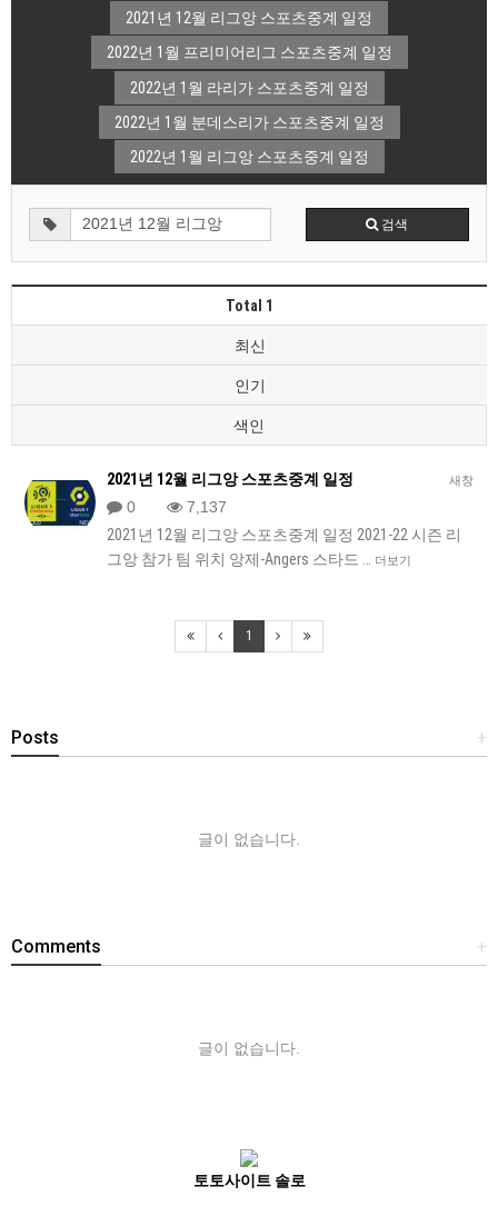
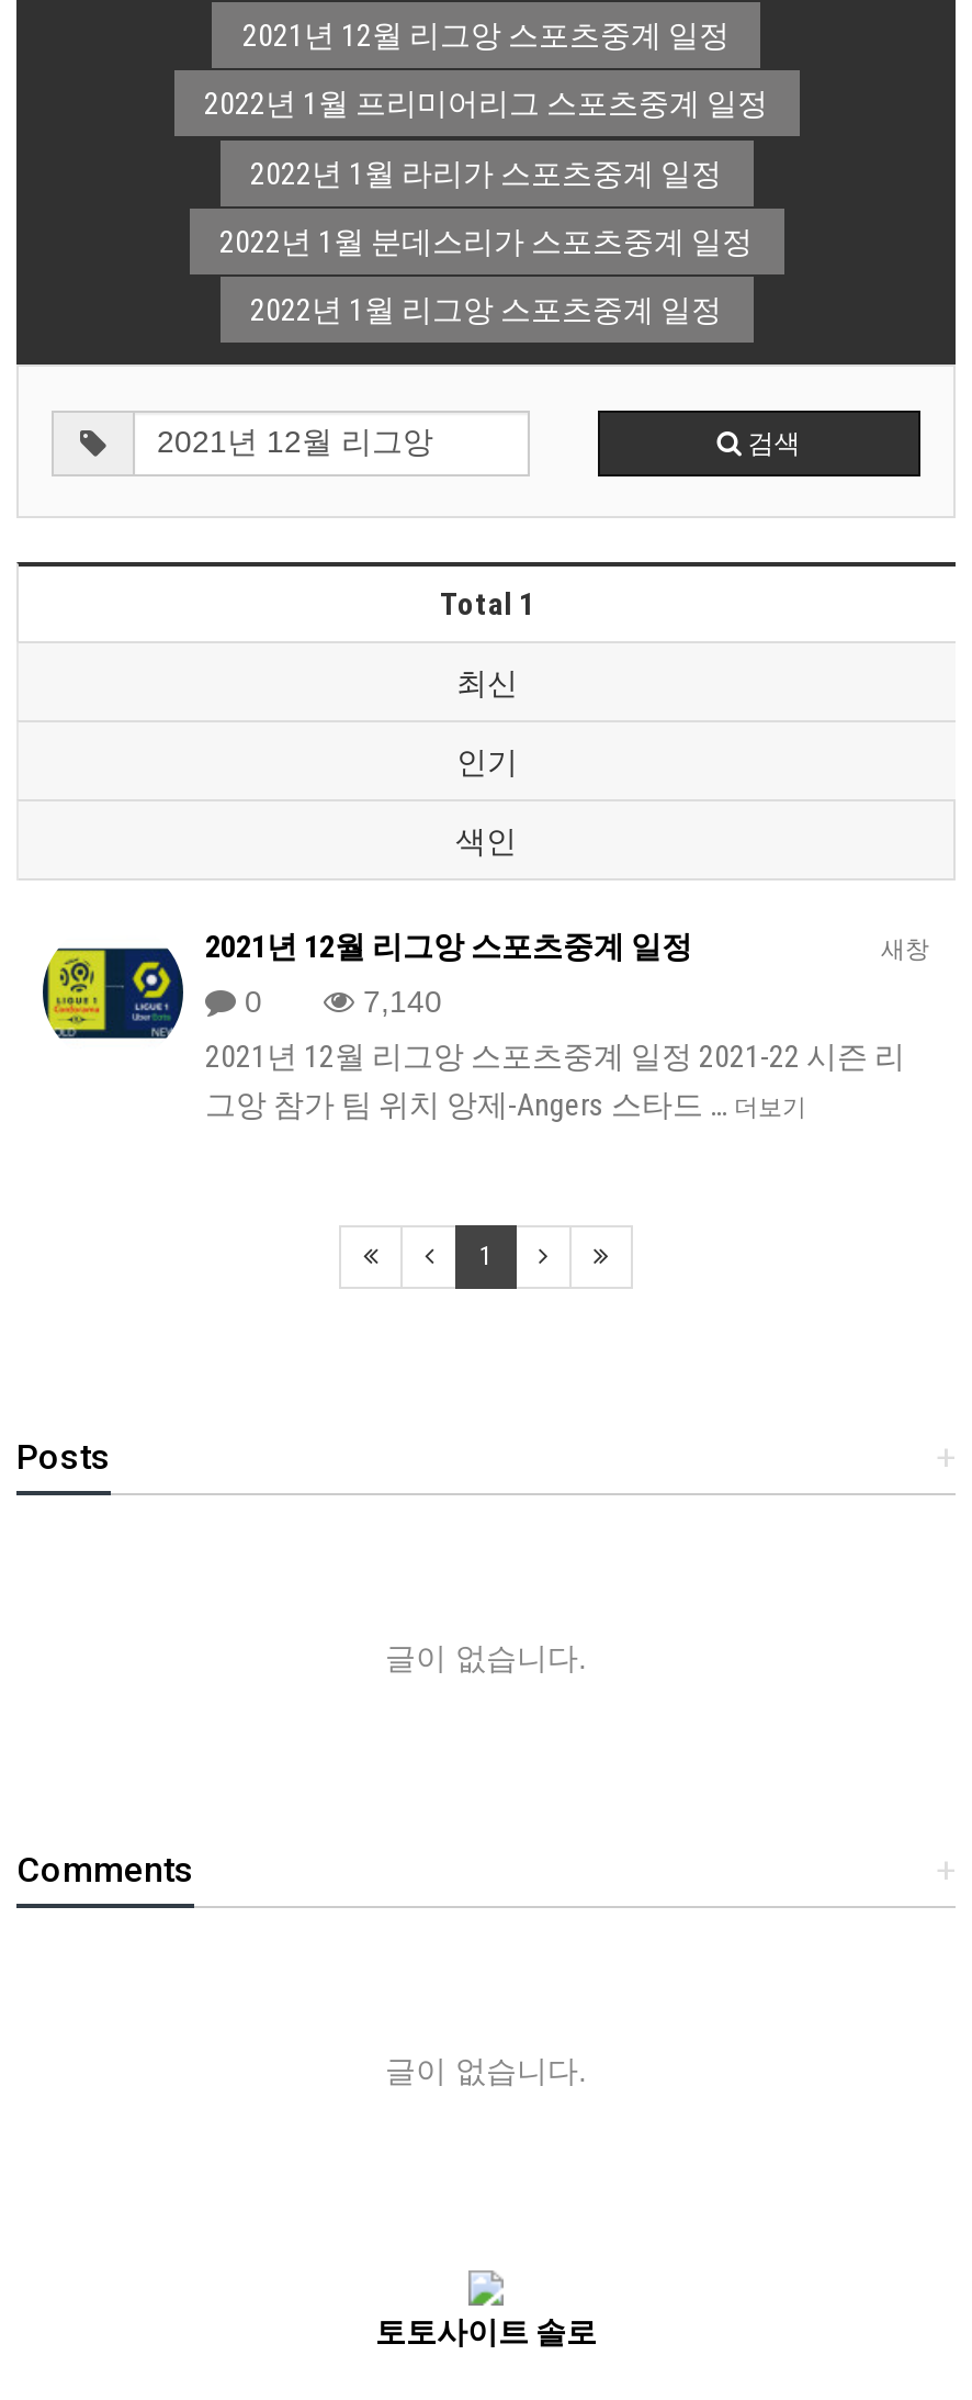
- 7,137
+ 7,140
